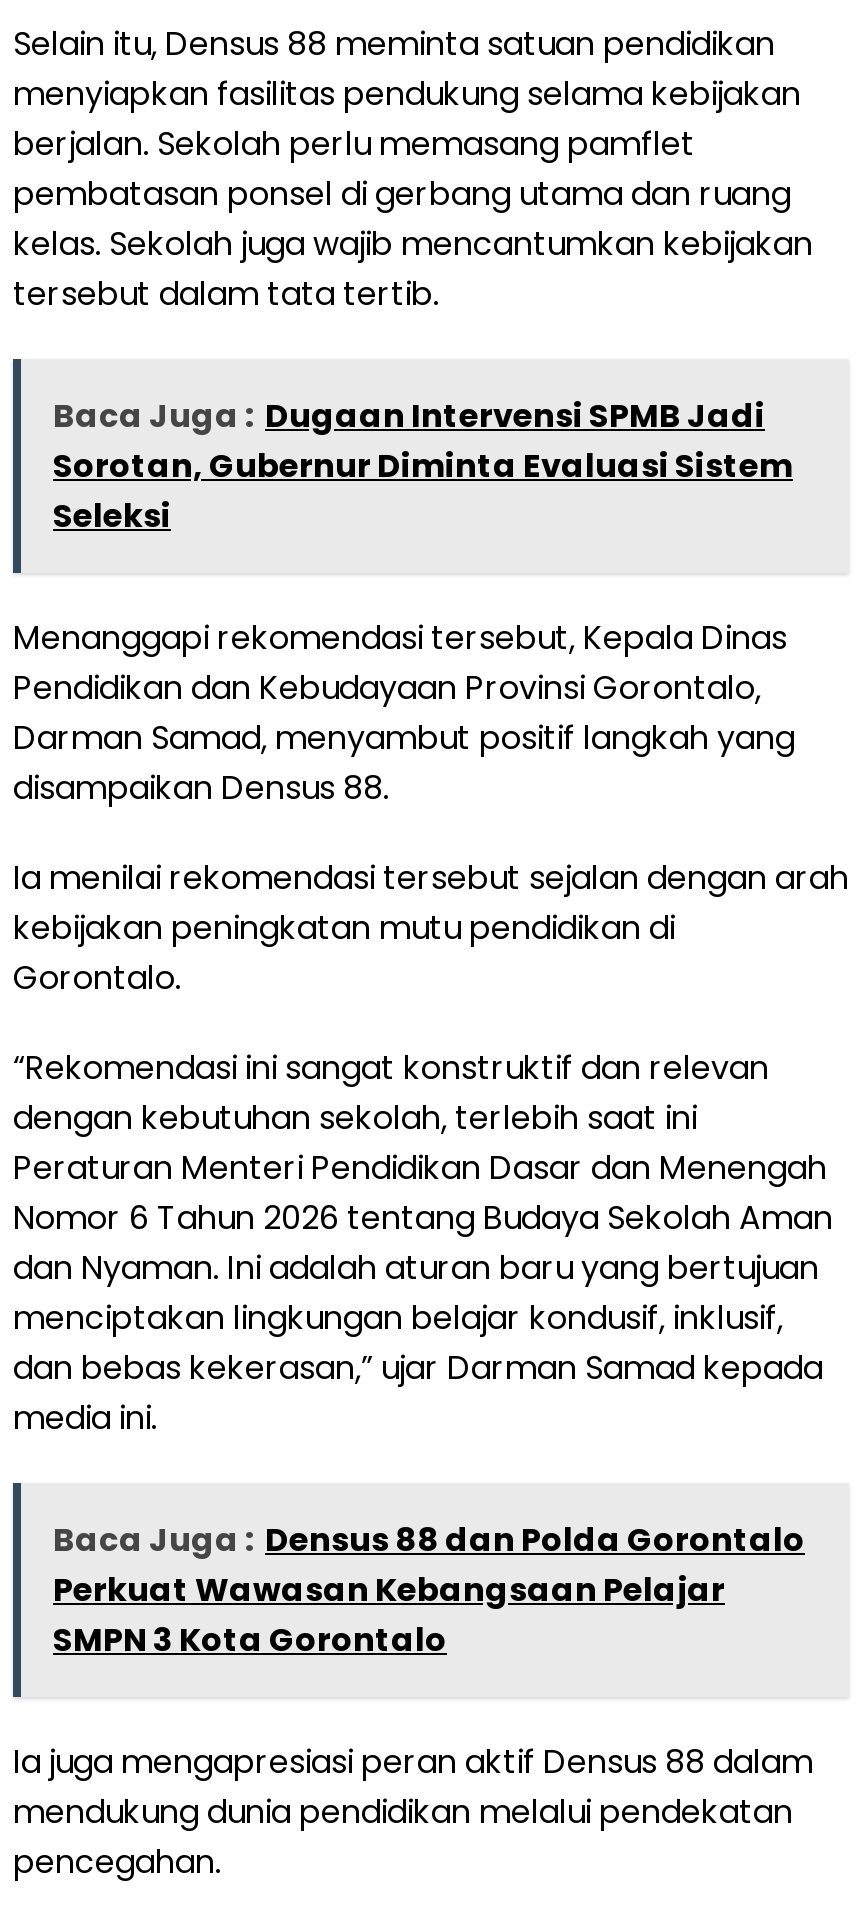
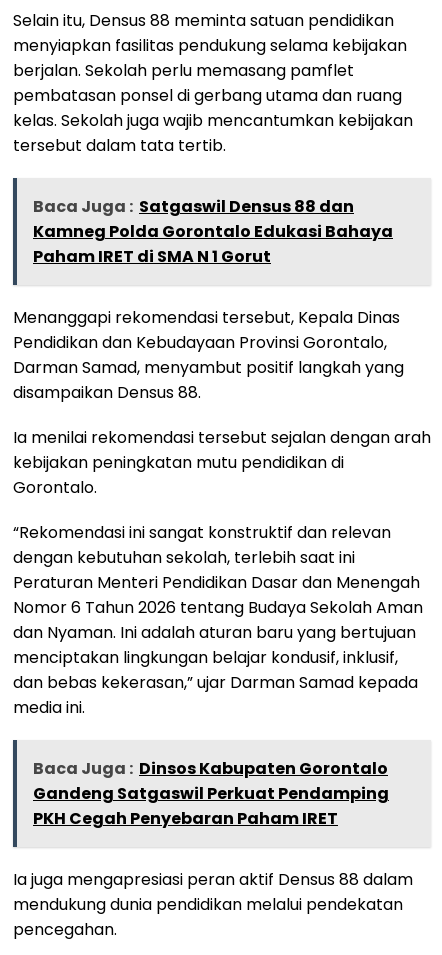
- Baca Juga : Dugaan Intervensi SPMB Jadi
- Sorotan, Gubernur Diminta Evaluasi Sistem
- Seleksi
+ Baca Juga : Satgaswil Densus 88 dan
+ Kamneg Polda Gorontalo Edukasi Bahaya
+ Paham IRET di SMA N 1 Gorut

- Baca Juga : Densus 88 dan Polda Gorontalo
- Perkuat Wawasan Kebangsaan Pelajar
- SMPN 3 Kota Gorontalo
+ Baca Juga : Dinsos Kabupaten Gorontalo
+ Gandeng Satgaswil Perkuat Pendamping
+ PKH Cegah Penyebaran Paham IRET
